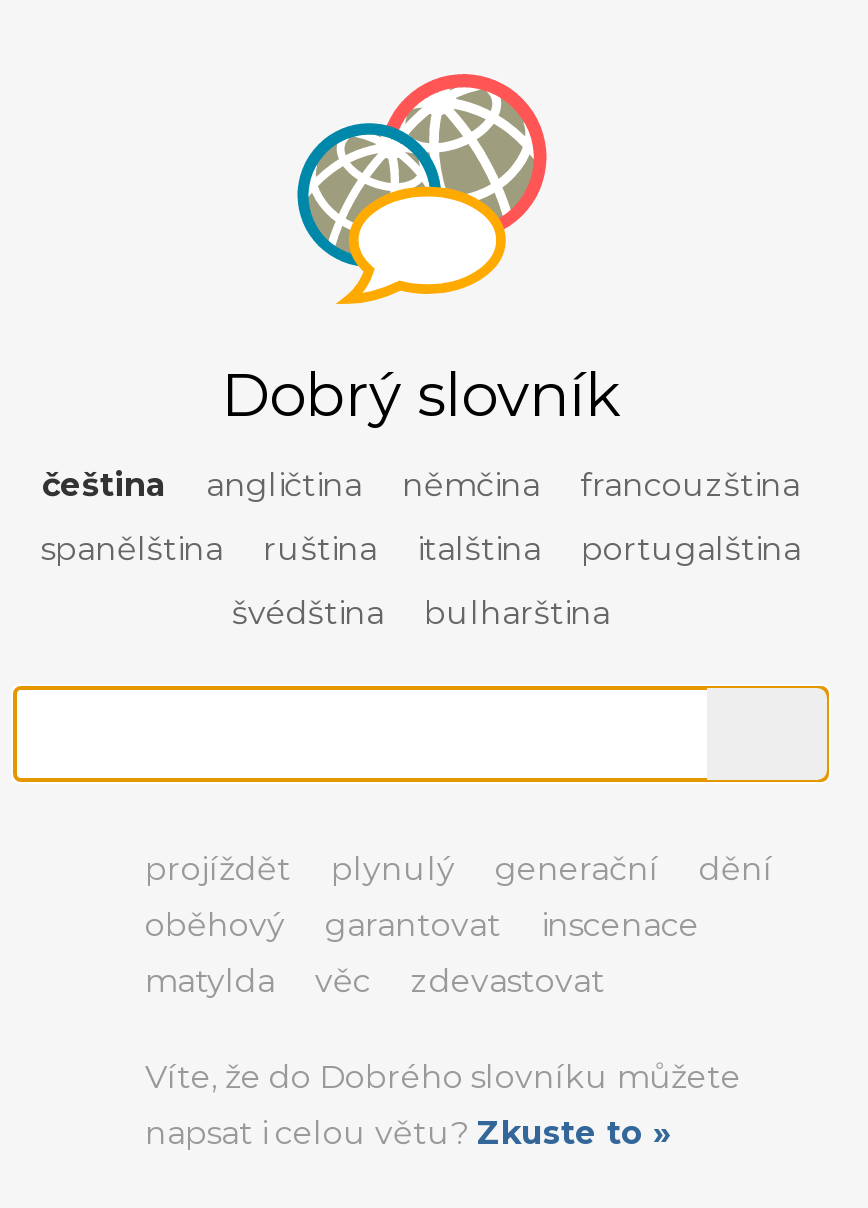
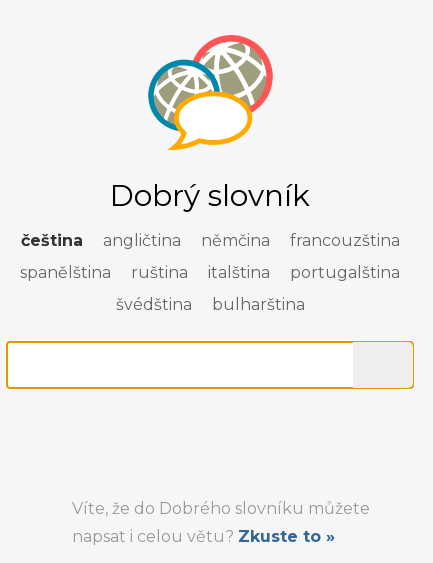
- projíždět
- plynulý
- generační
- dění
- oběhový
- garantovat
- inscenace
- matylda
- věc
- zdevastovat
